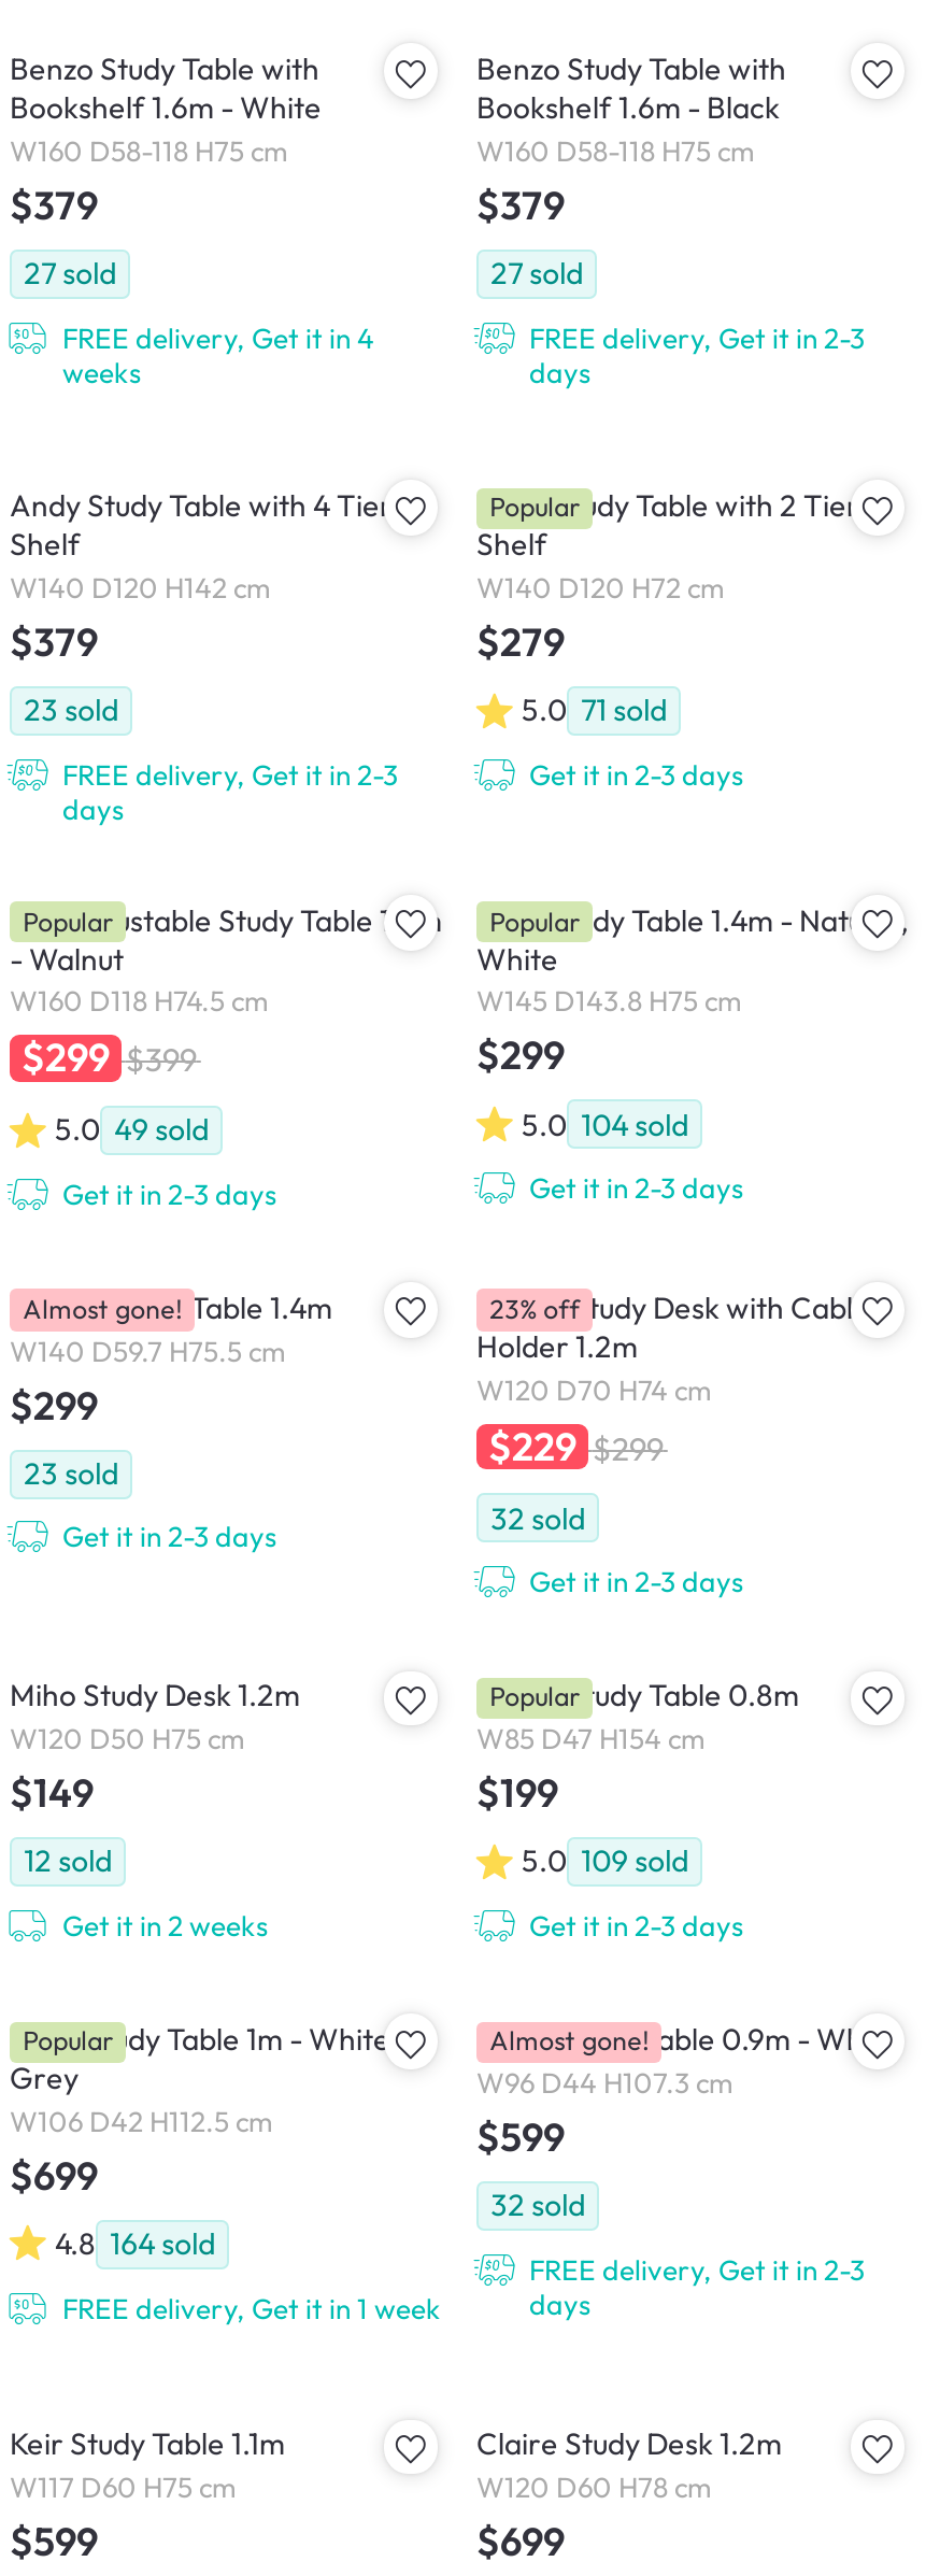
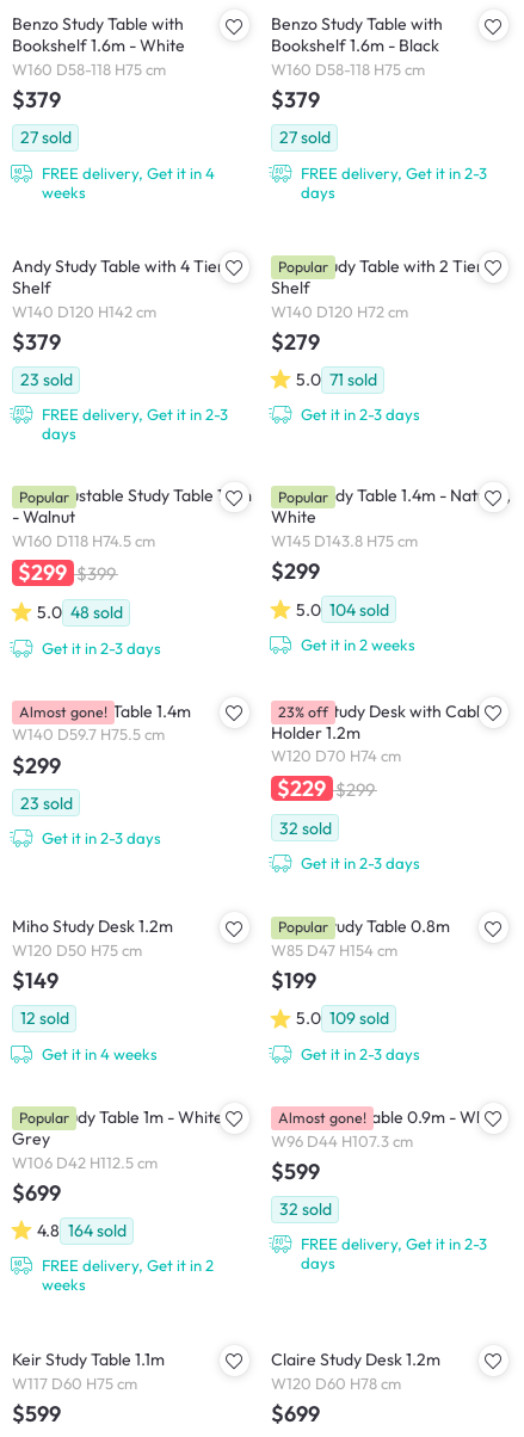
- 5.0 49 sold
+ 5.0 48 sold

- Get it in 2-3 days

moved up: Get it in 2 weeks

+ Get it in 4 weeks

- FREE delivery, Get it in 1 week
+ FREE delivery, Get it in 2
+ weeks
